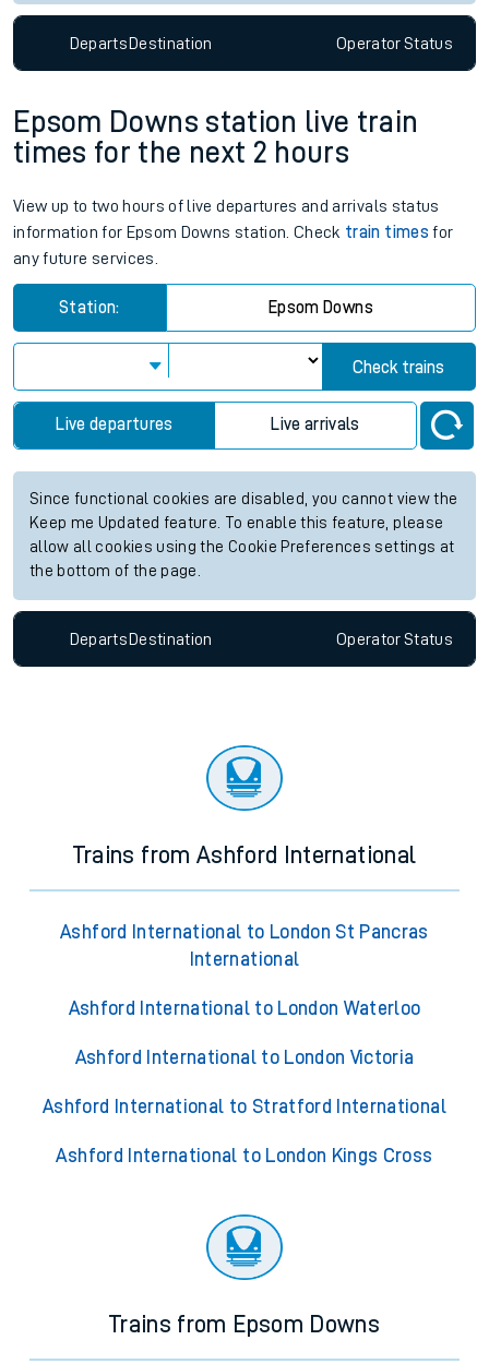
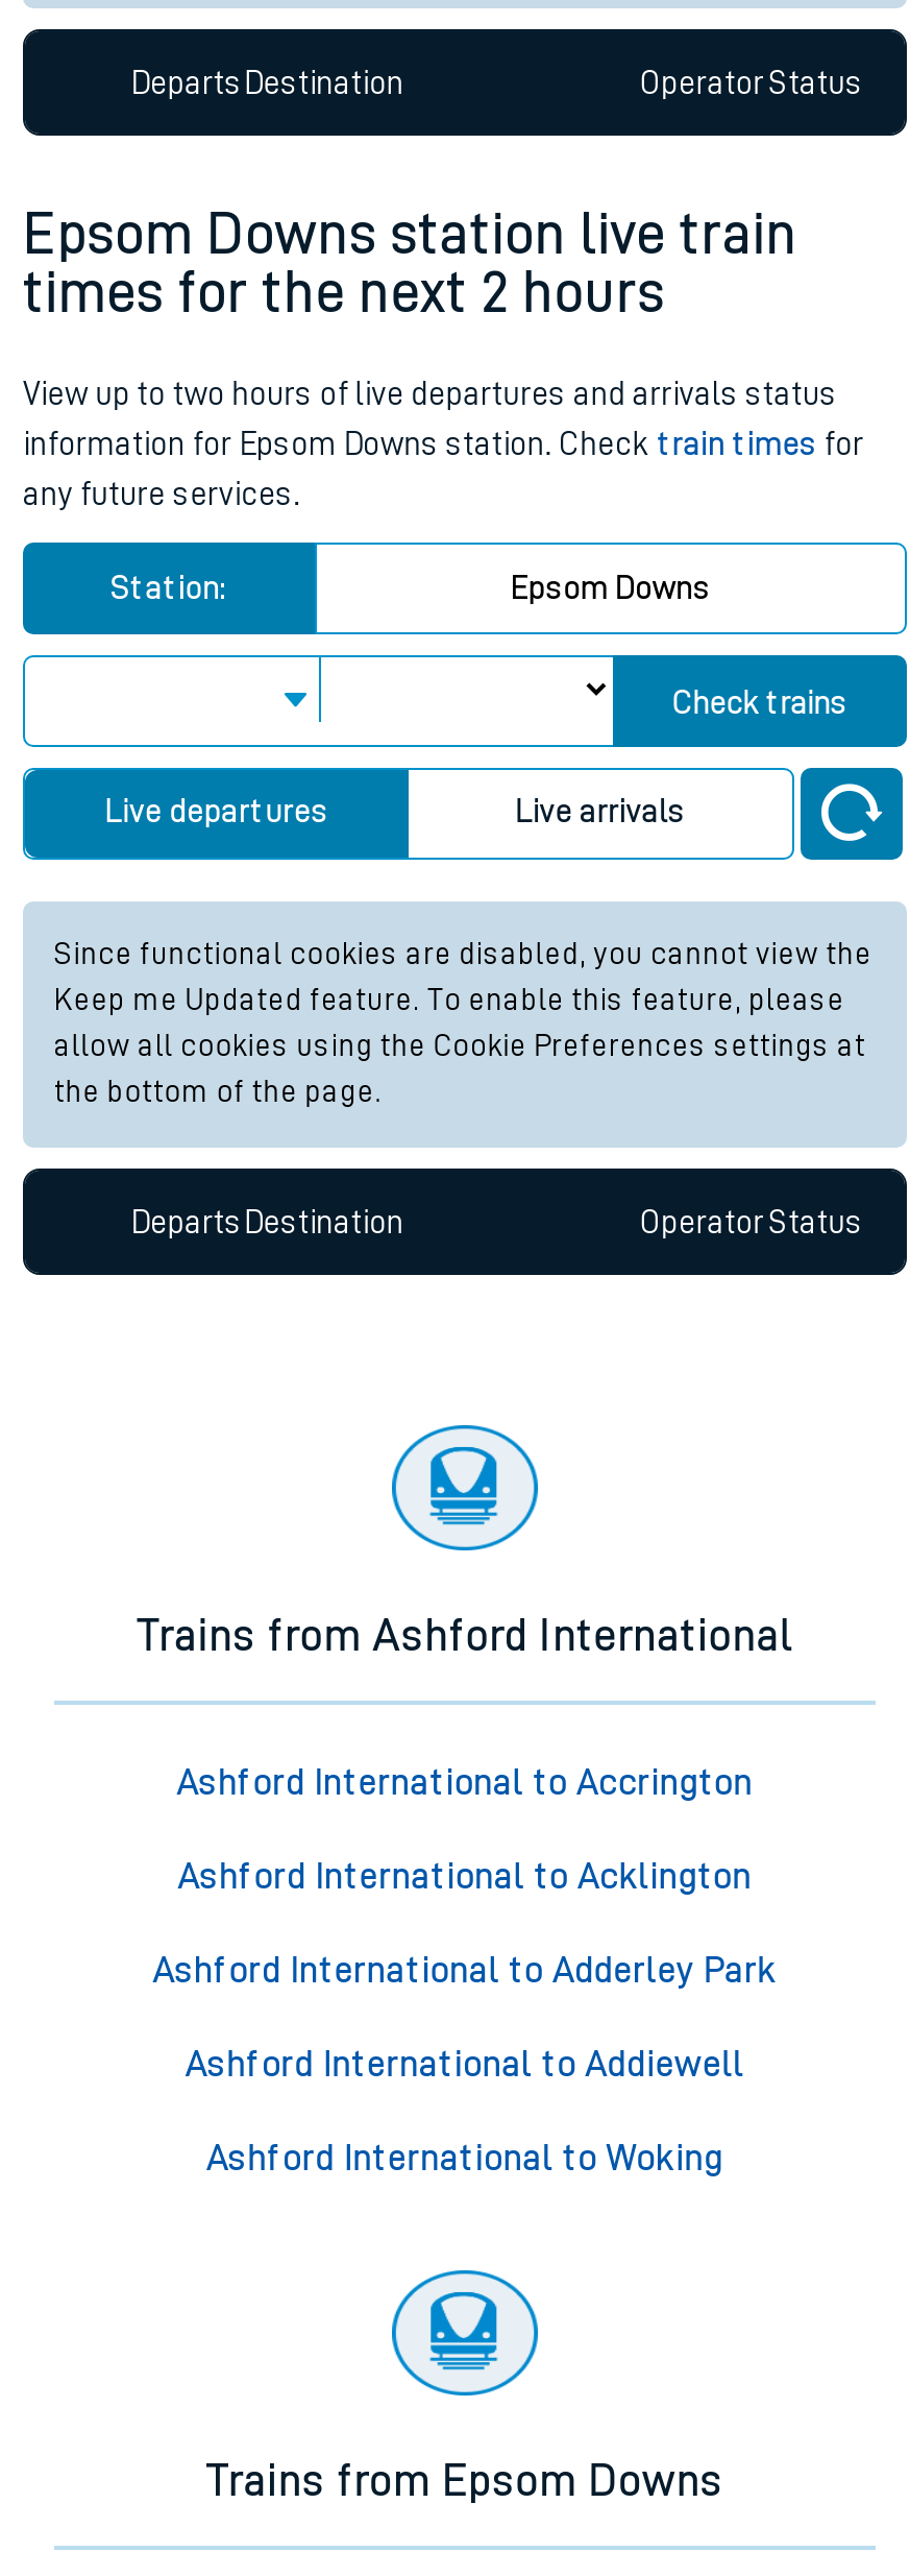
- Ashford International to London St Pancras
- International
+ Ashford International to Accrington

- Ashford International to London Waterloo
+ Ashford International to Acklington

- Ashford International to London Victoria
+ Ashford International to Adderley Park

- Ashford International to Stratford International
+ Ashford International to Addiewell

- Ashford International to London Kings Cross
+ Ashford International to Woking
